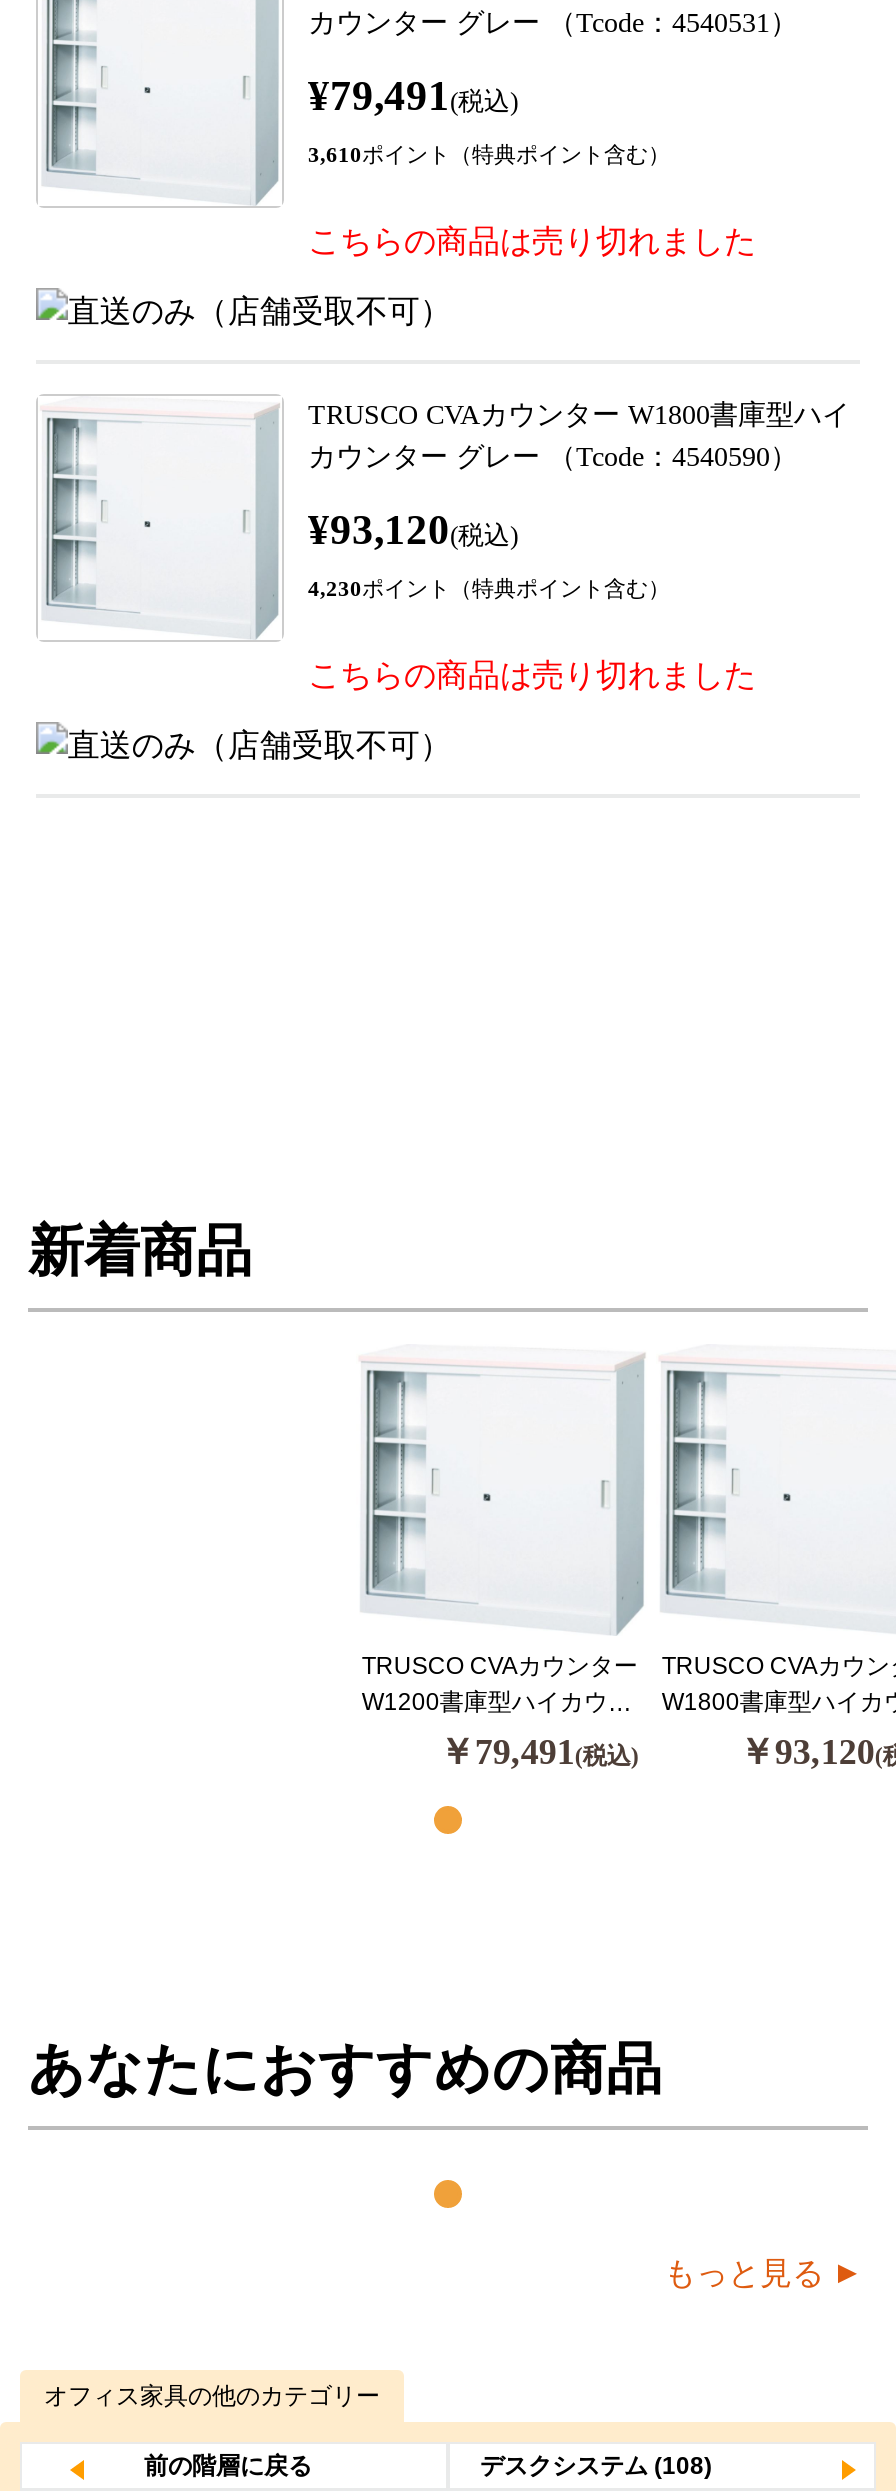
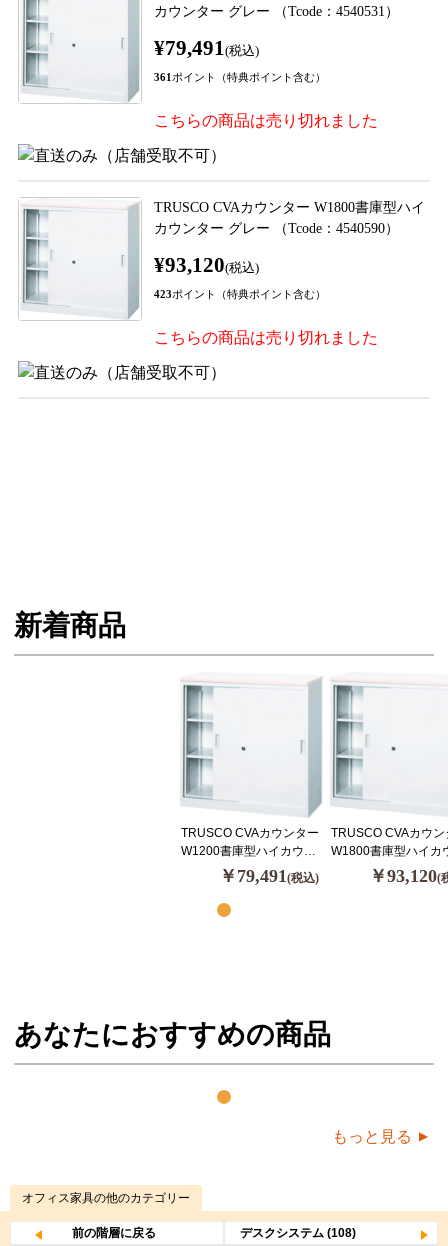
- 3,610ポイント（特典ポイント含む）
+ 361ポイント（特典ポイント含む）

- 4,230ポイント（特典ポイント含む）
+ 423ポイント（特典ポイント含む）
